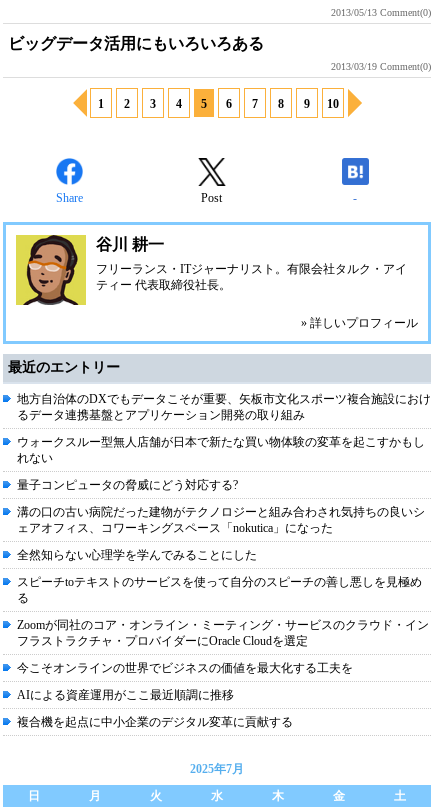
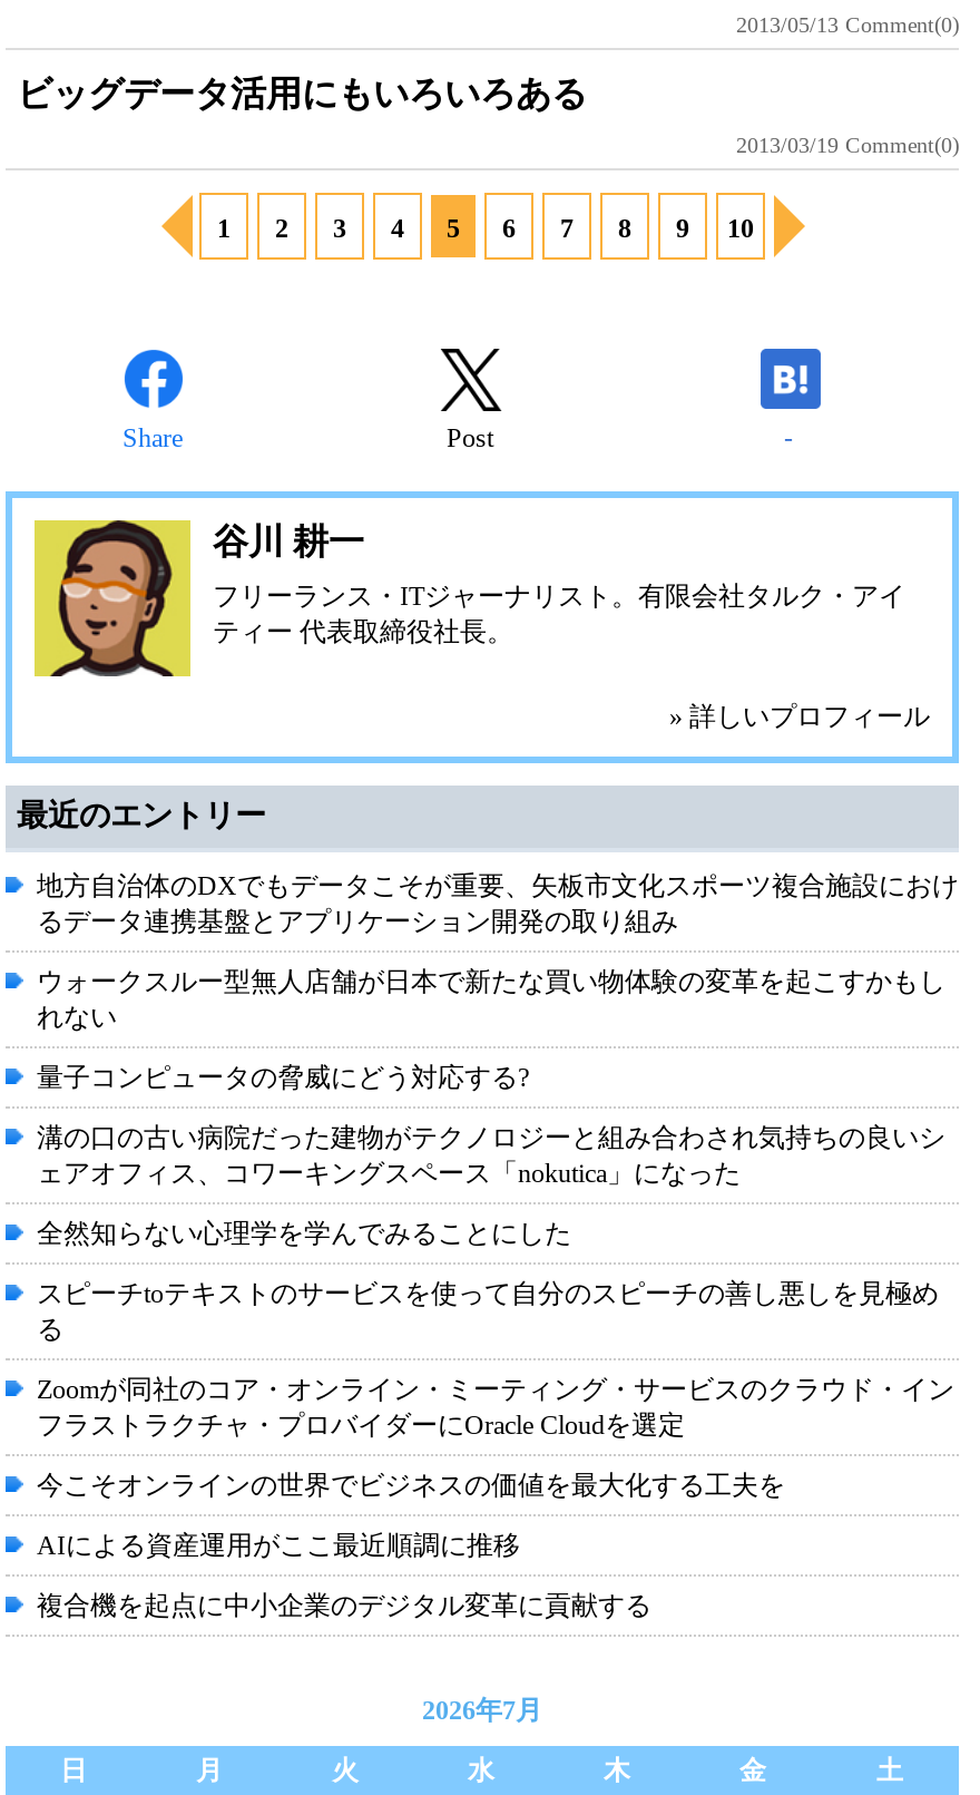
- 2025年7月
+ 2026年7月
